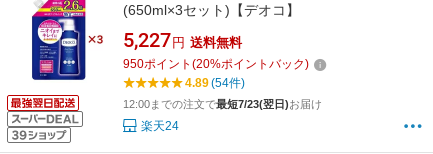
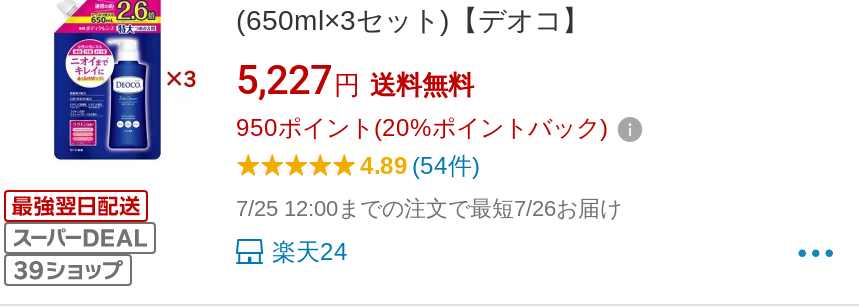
- 12:00までの注文で最短7/23(翌日)お届け
+ 7/25 12:00までの注文で最短7/26お届け
